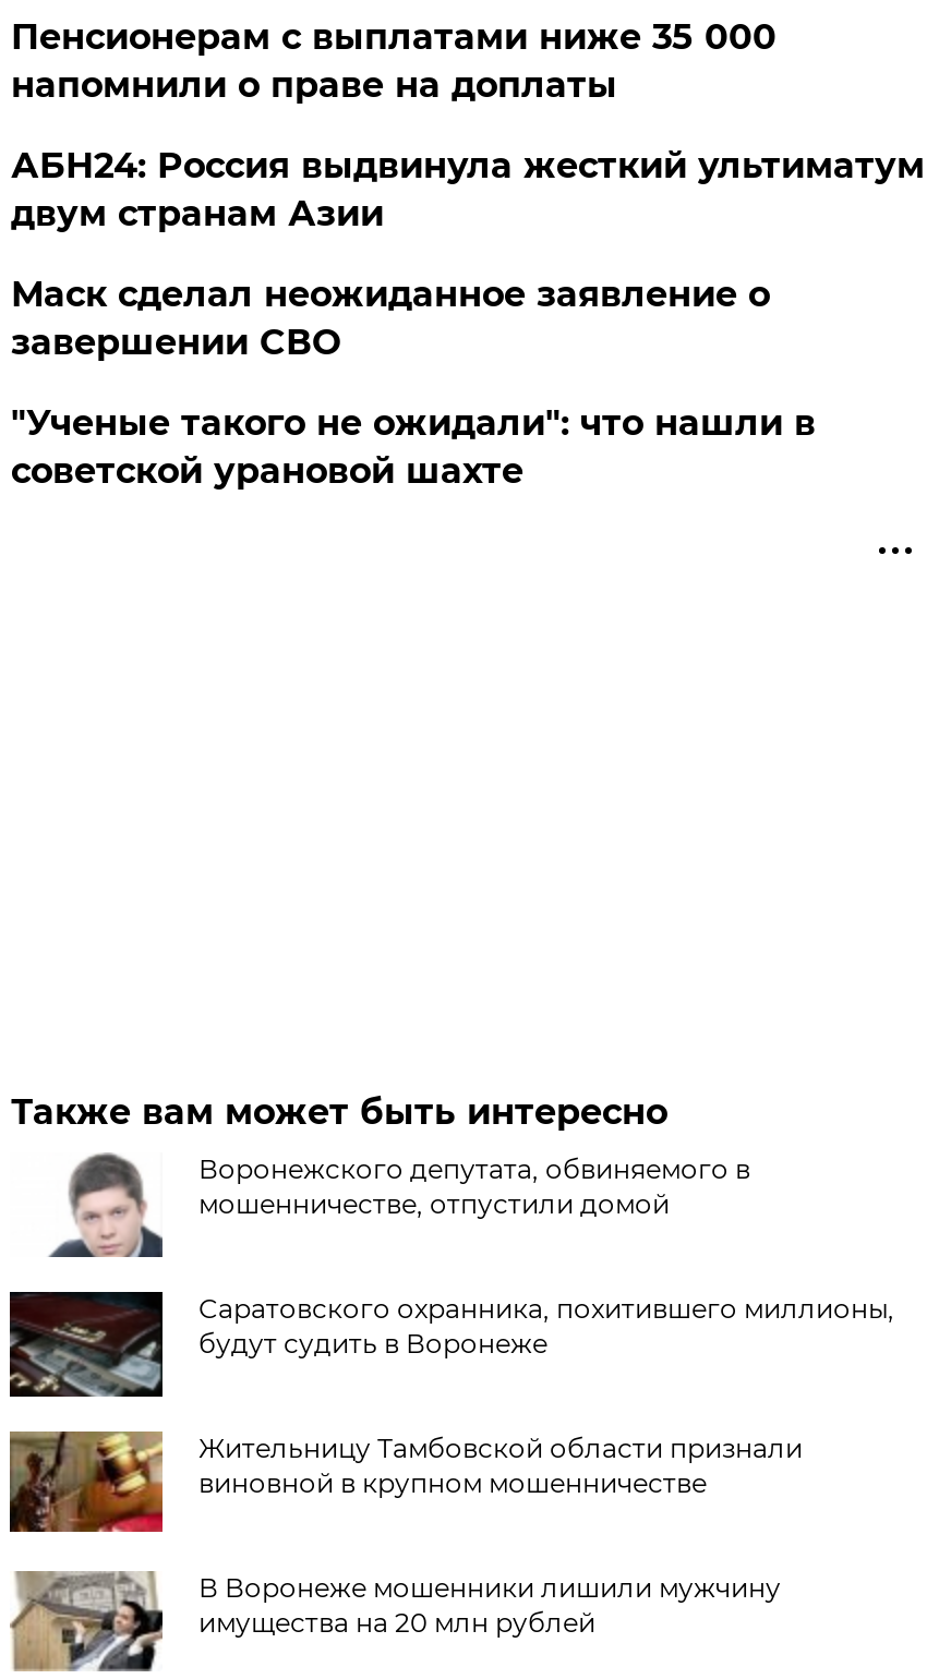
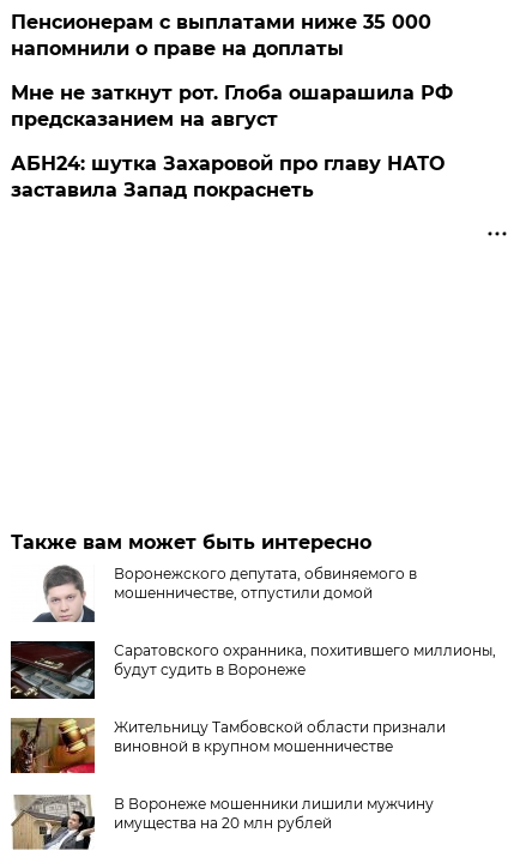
- АБН24: Россия выдвинула жесткий ультиматум
- двум странам Азии
- Маск сделал неожиданное заявление о
- завершении СВО
- "Ученые такого не ожидали": что нашли в
- советской урановой шахте
+ Мне не заткнут рот. Глоба ошарашила РФ
+ предсказанием на август
+ АБН24: шутка Захаровой про главу НАТО
+ заставила Запад покраснеть
